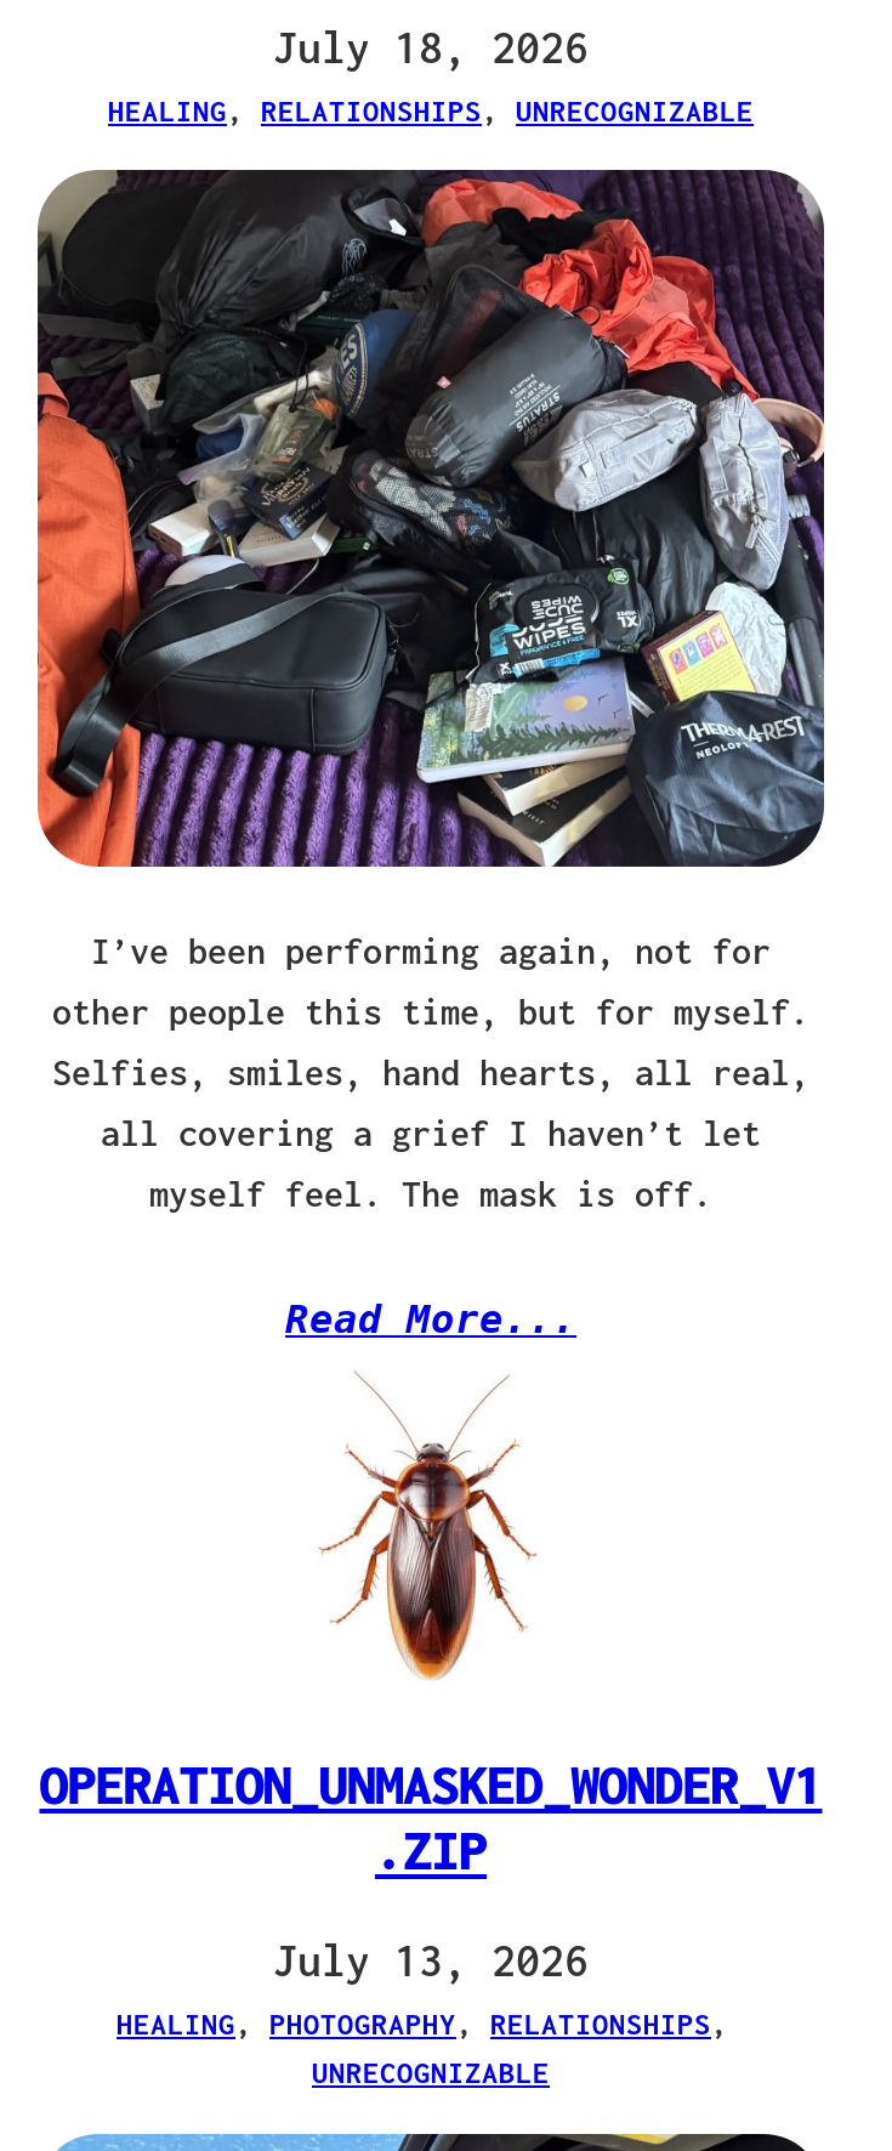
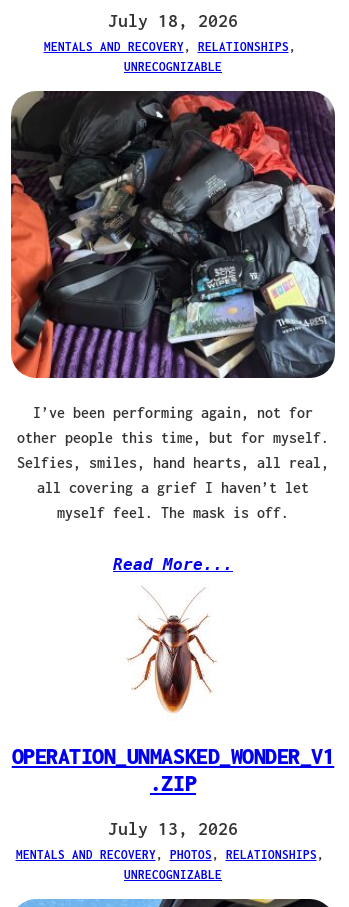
- HEALING, RELATIONSHIPS, UNRECOGNIZABLE
+ MENTALS AND RECOVERY, RELATIONSHIPS ,
+ UNRECOGNIZABLE

- HEALING, PHOTOGRAPHY, RELATIONSHIPS ,
+ MENTALS AND RECOVERY, PHOTOS, RELATIONSHIPS ,
